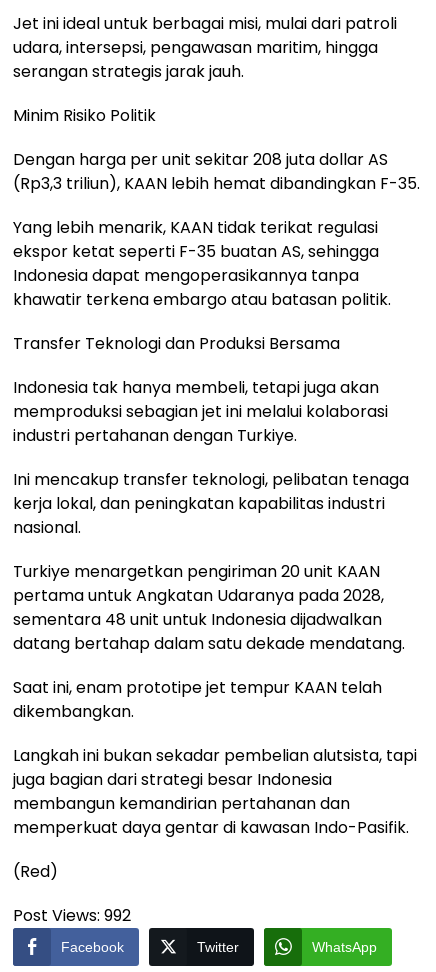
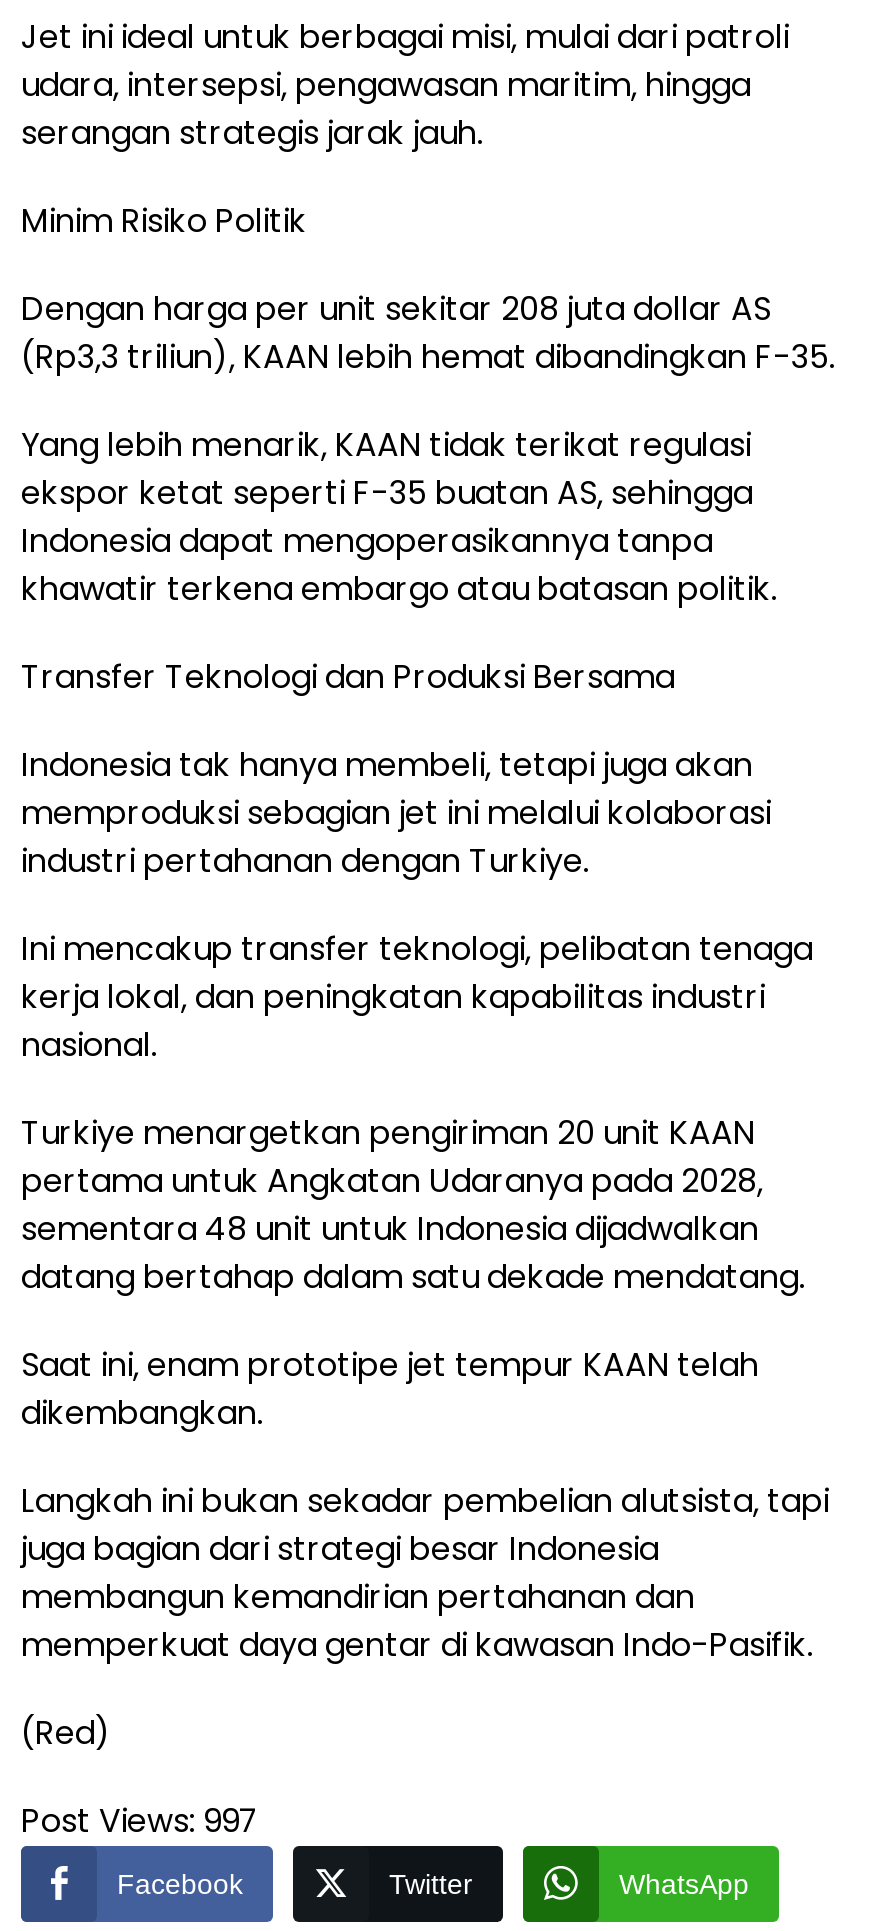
- Post Views: 992
+ Post Views: 997
